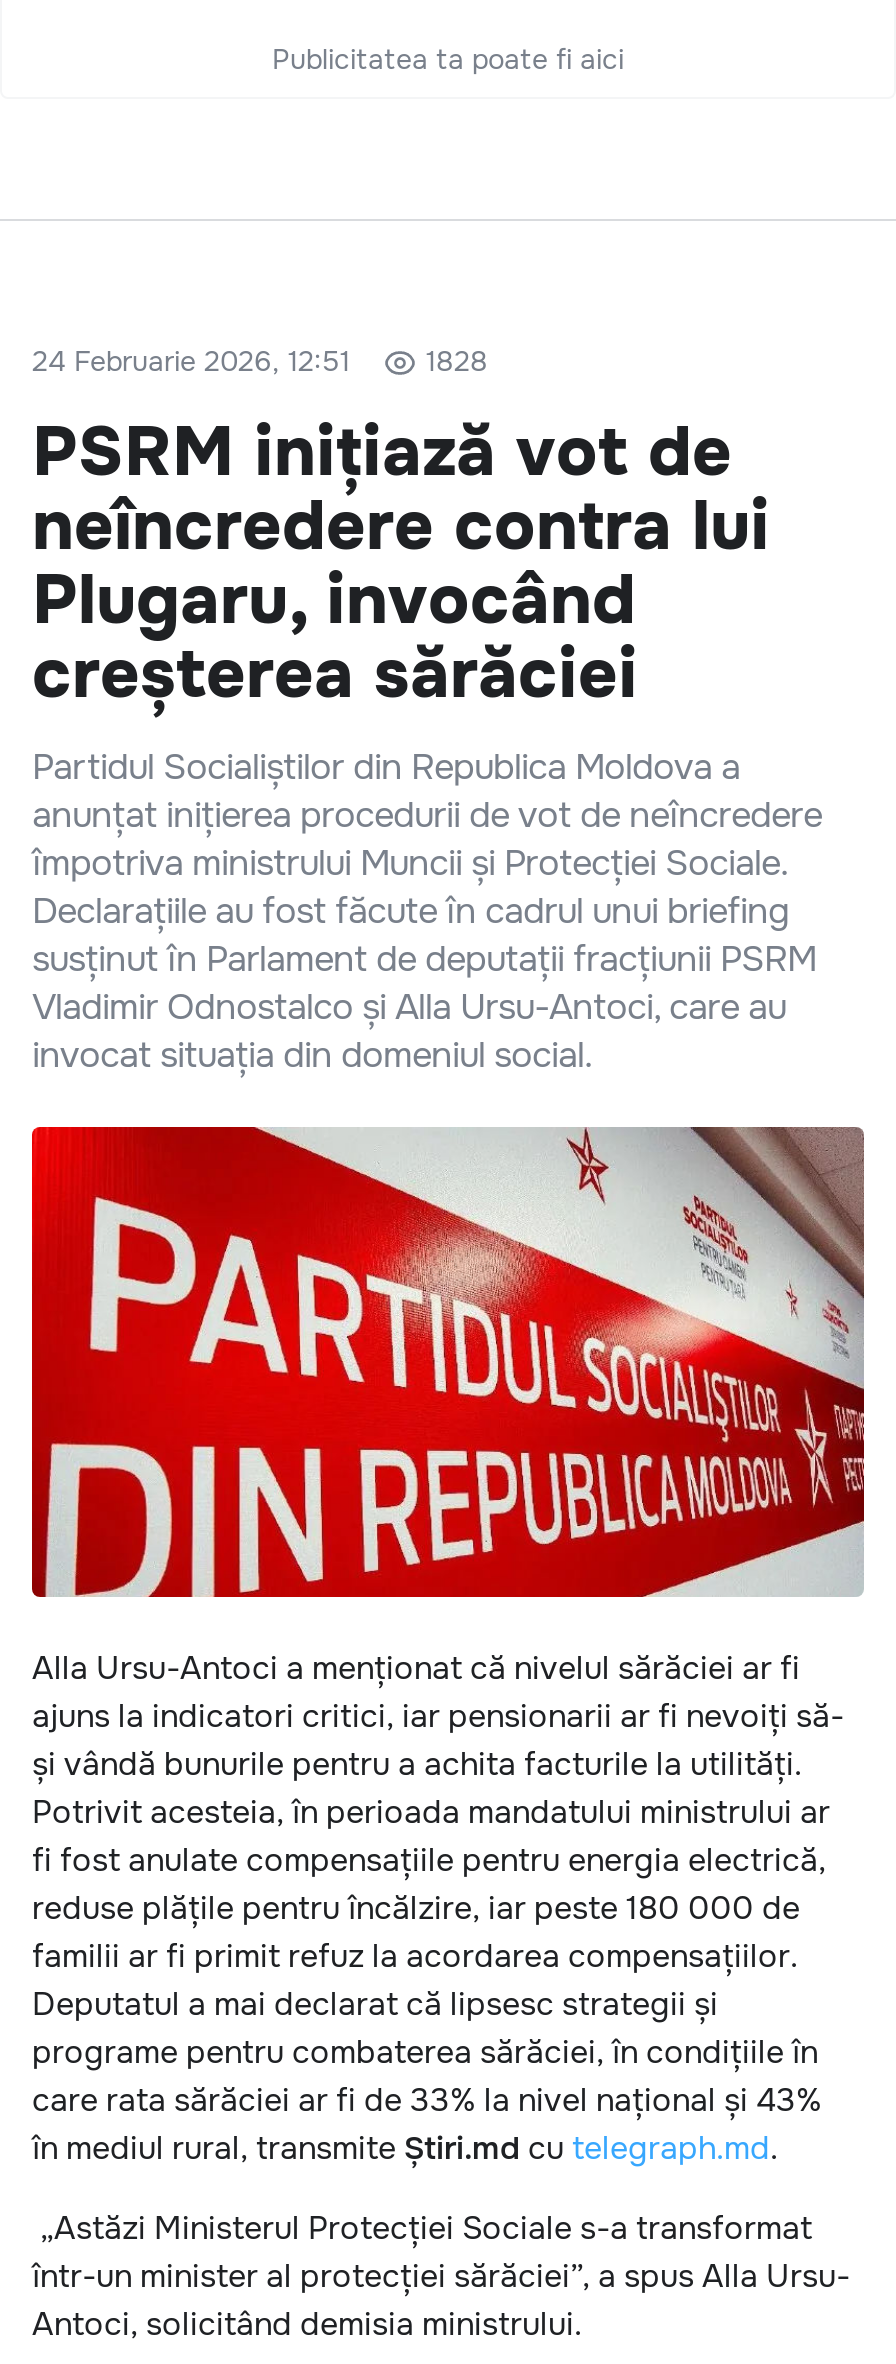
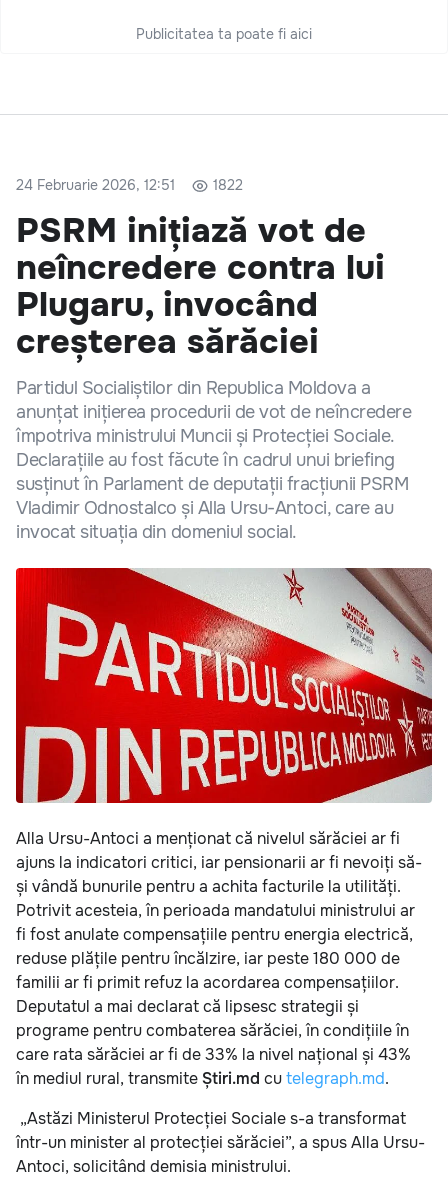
- 1828
+ 1822
